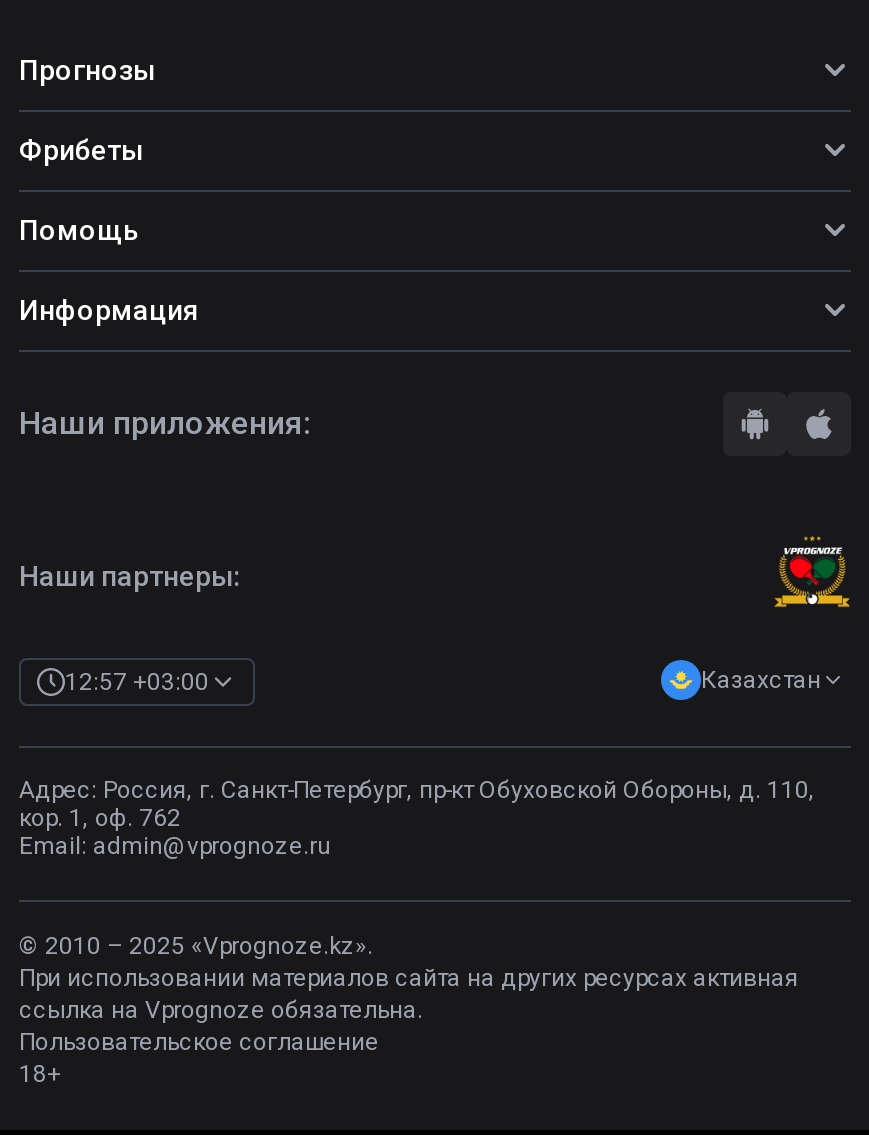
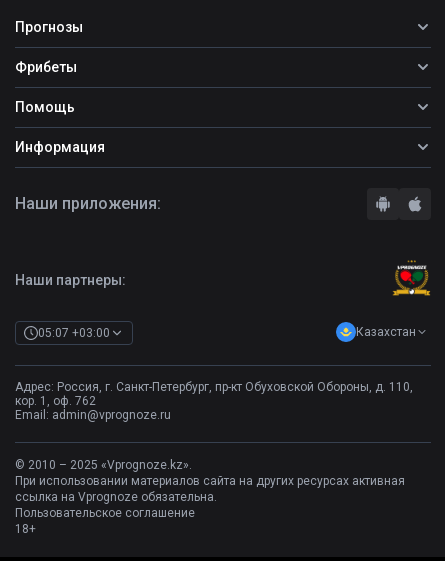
- 12:57 +03:00
+ 05:07 +03:00
